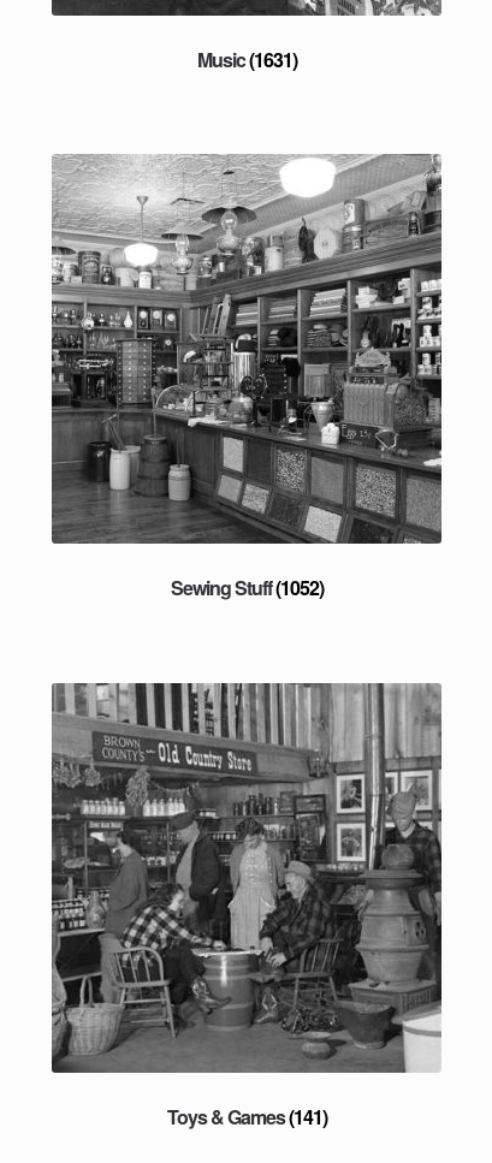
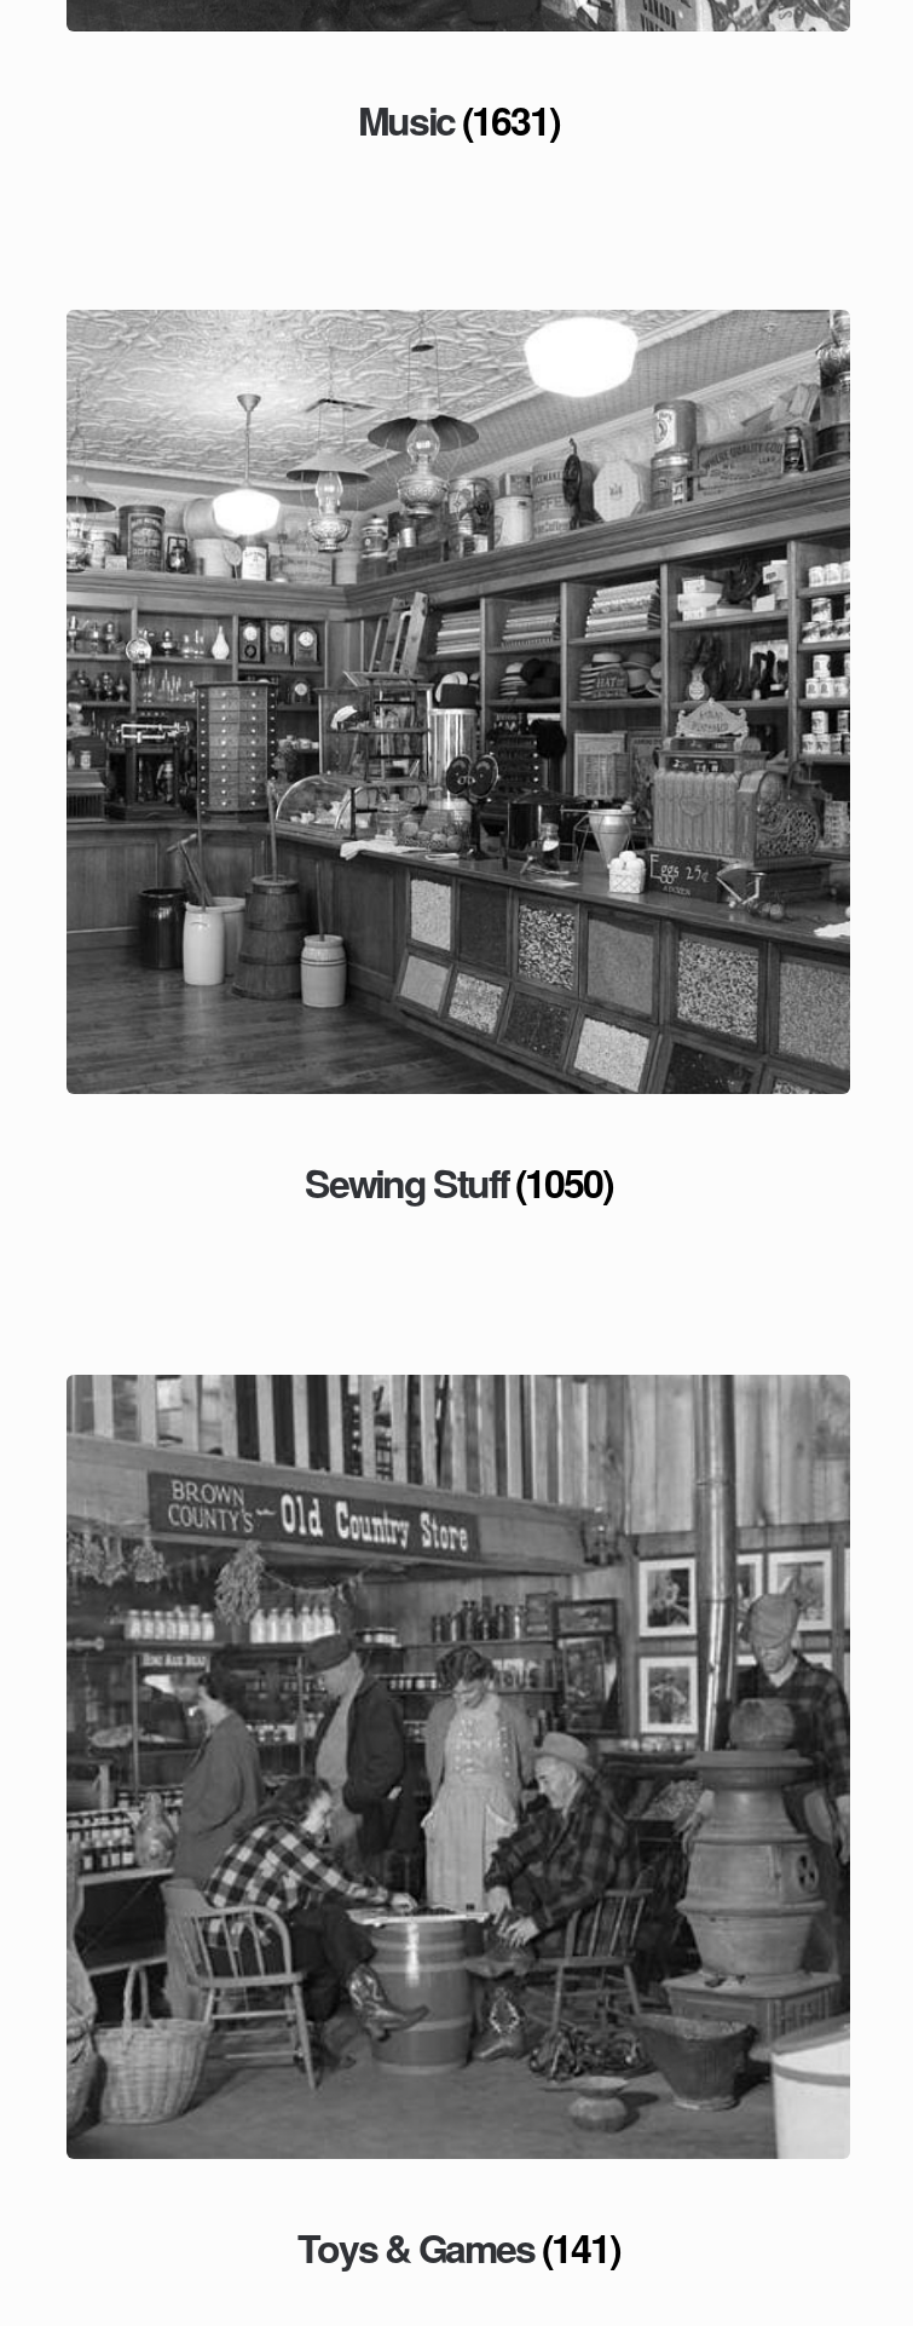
- Sewing Stuff(1052)
+ Sewing Stuff(1050)
